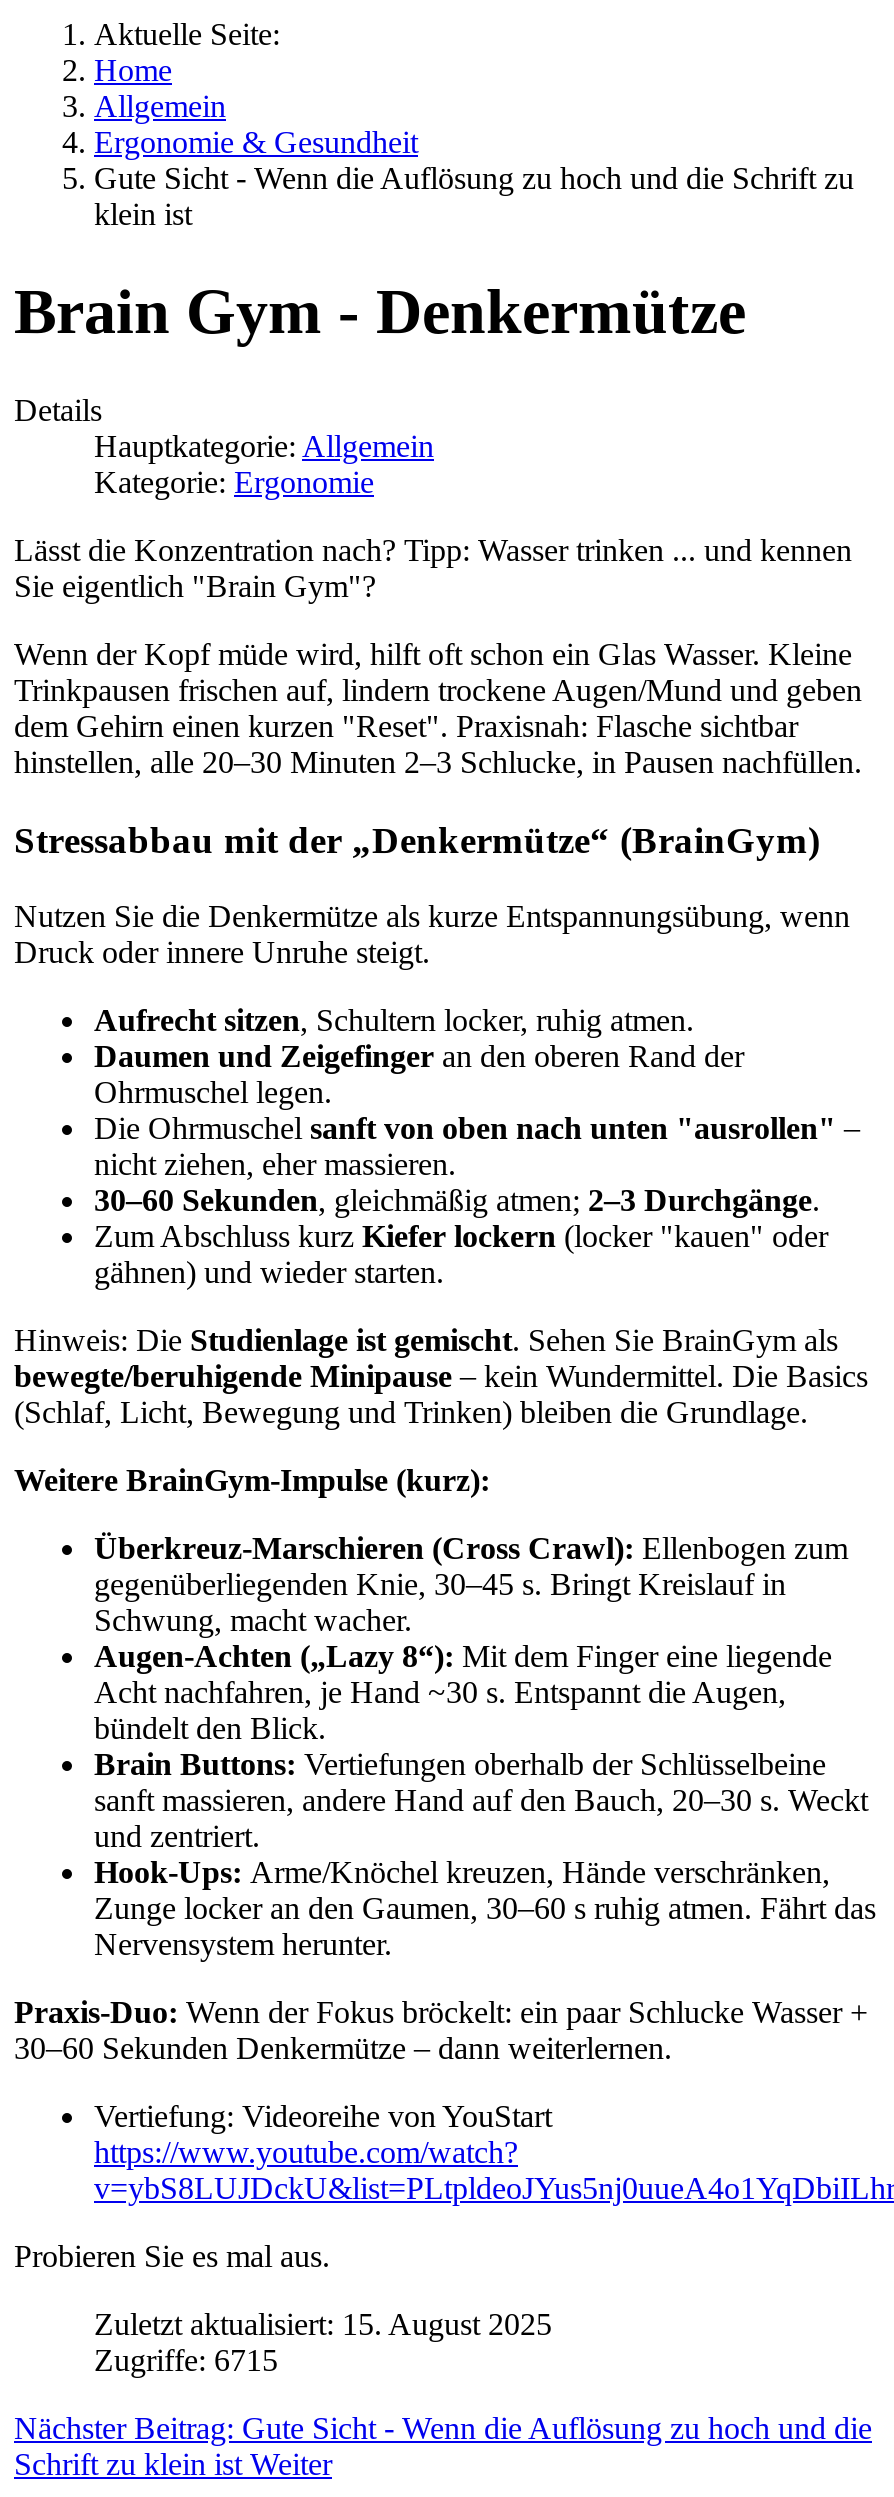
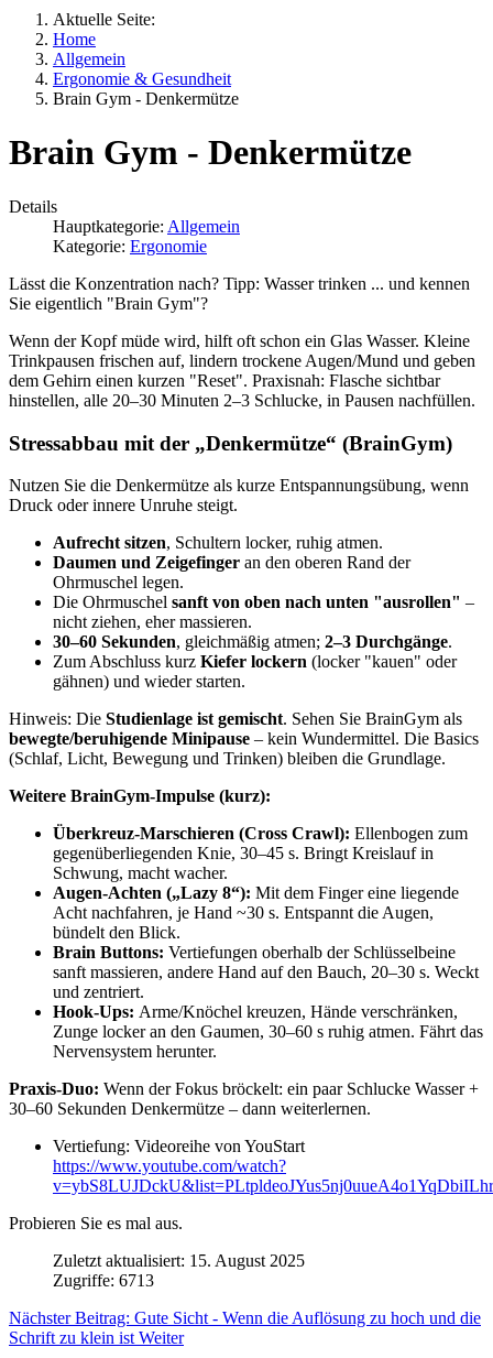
- Gute Sicht - Wenn die Auflösung zu hoch und die Schrift zu
- klein ist
+ Brain Gym - Denkermütze

- Zugriffe: 6715
+ Zugriffe: 6713
